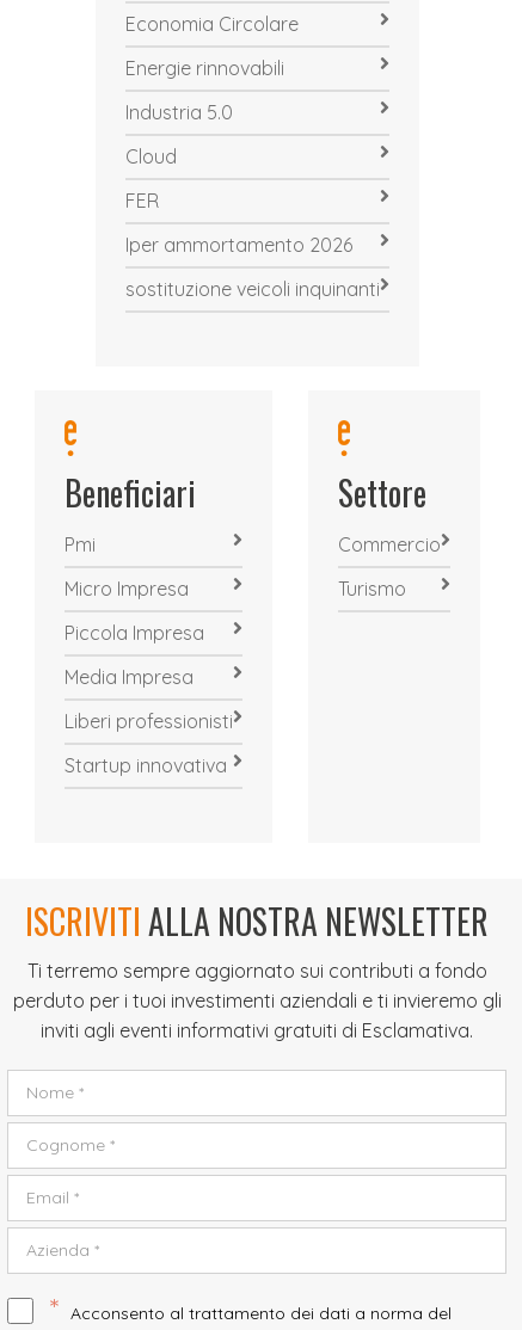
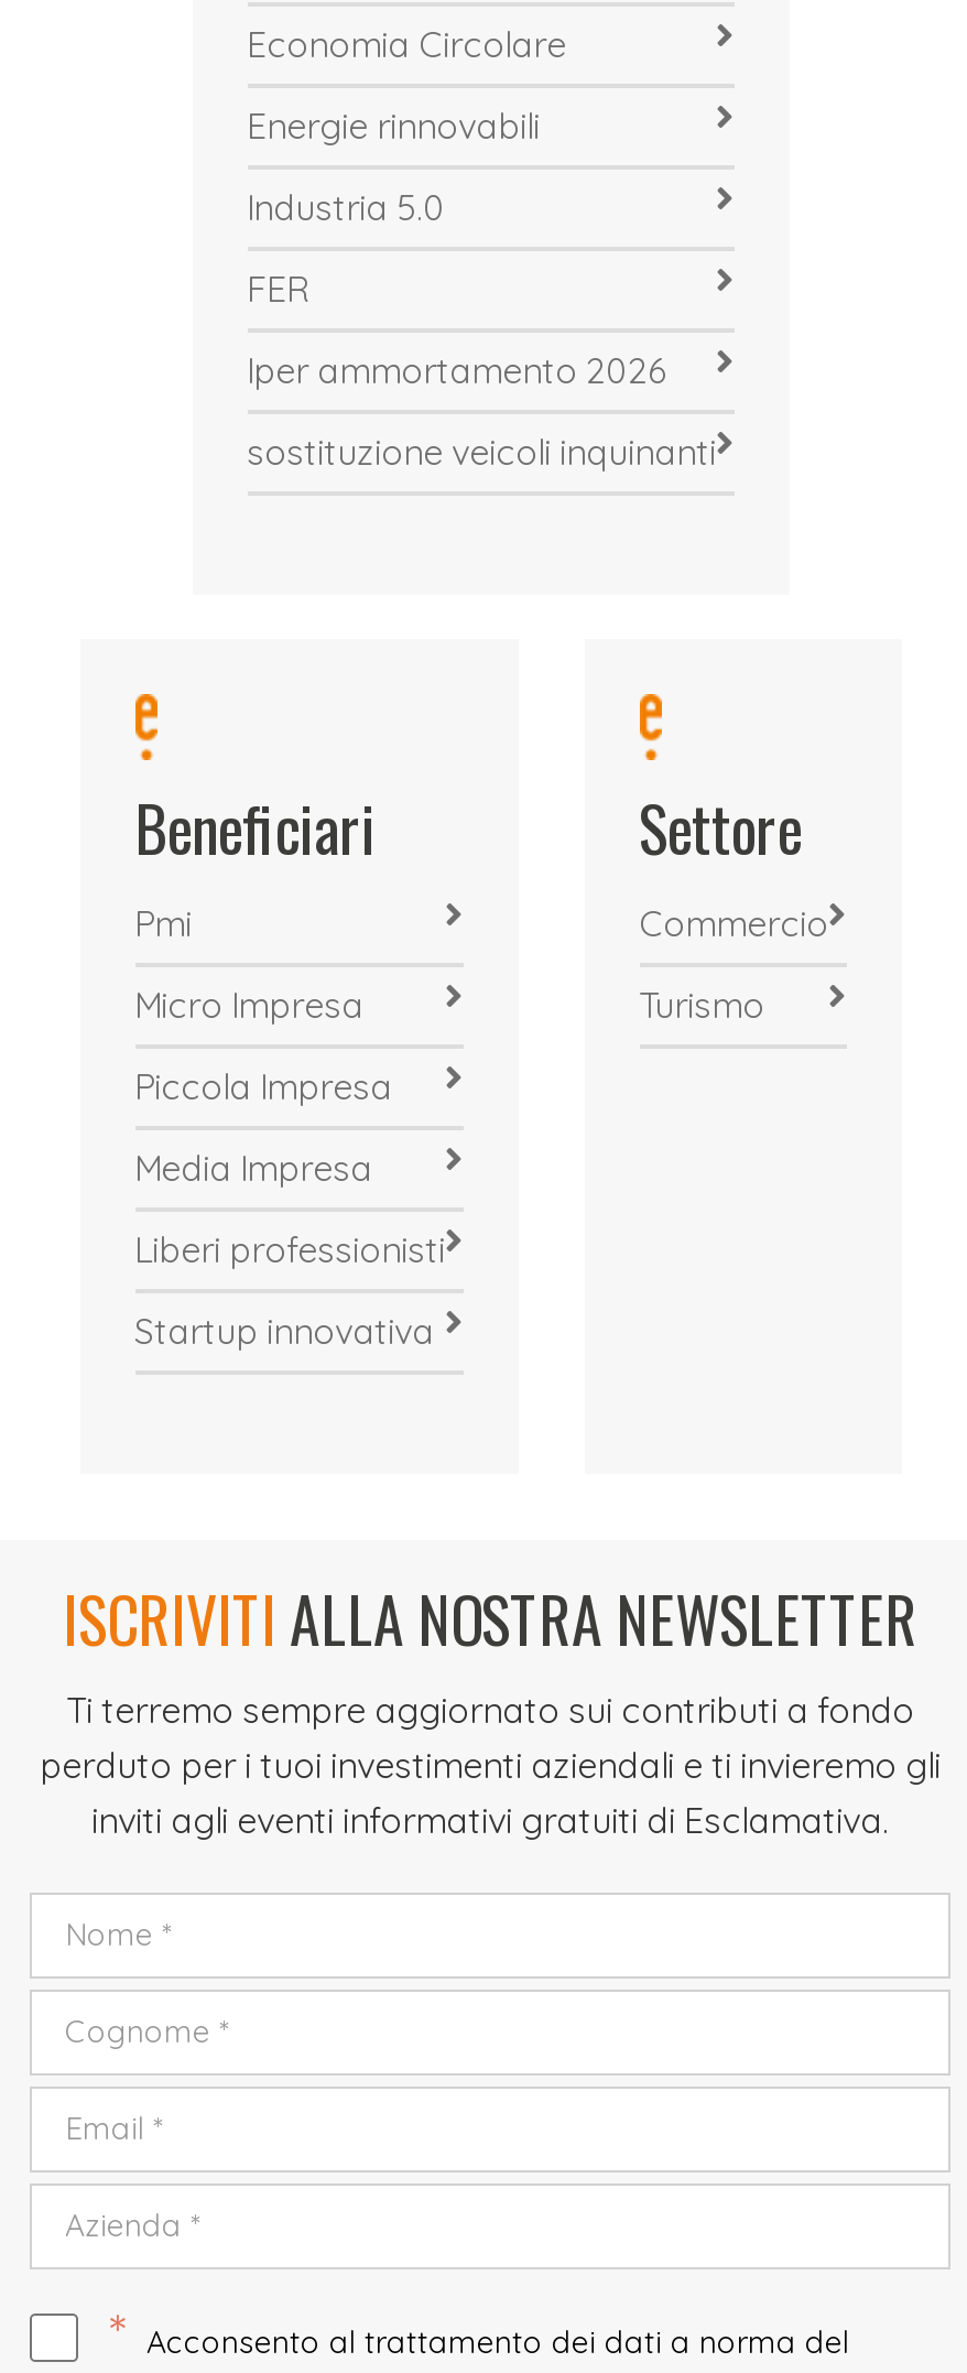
- Cloud
